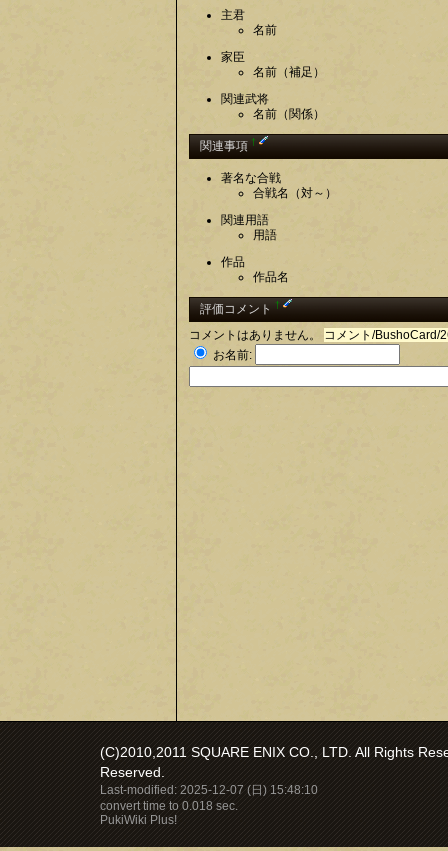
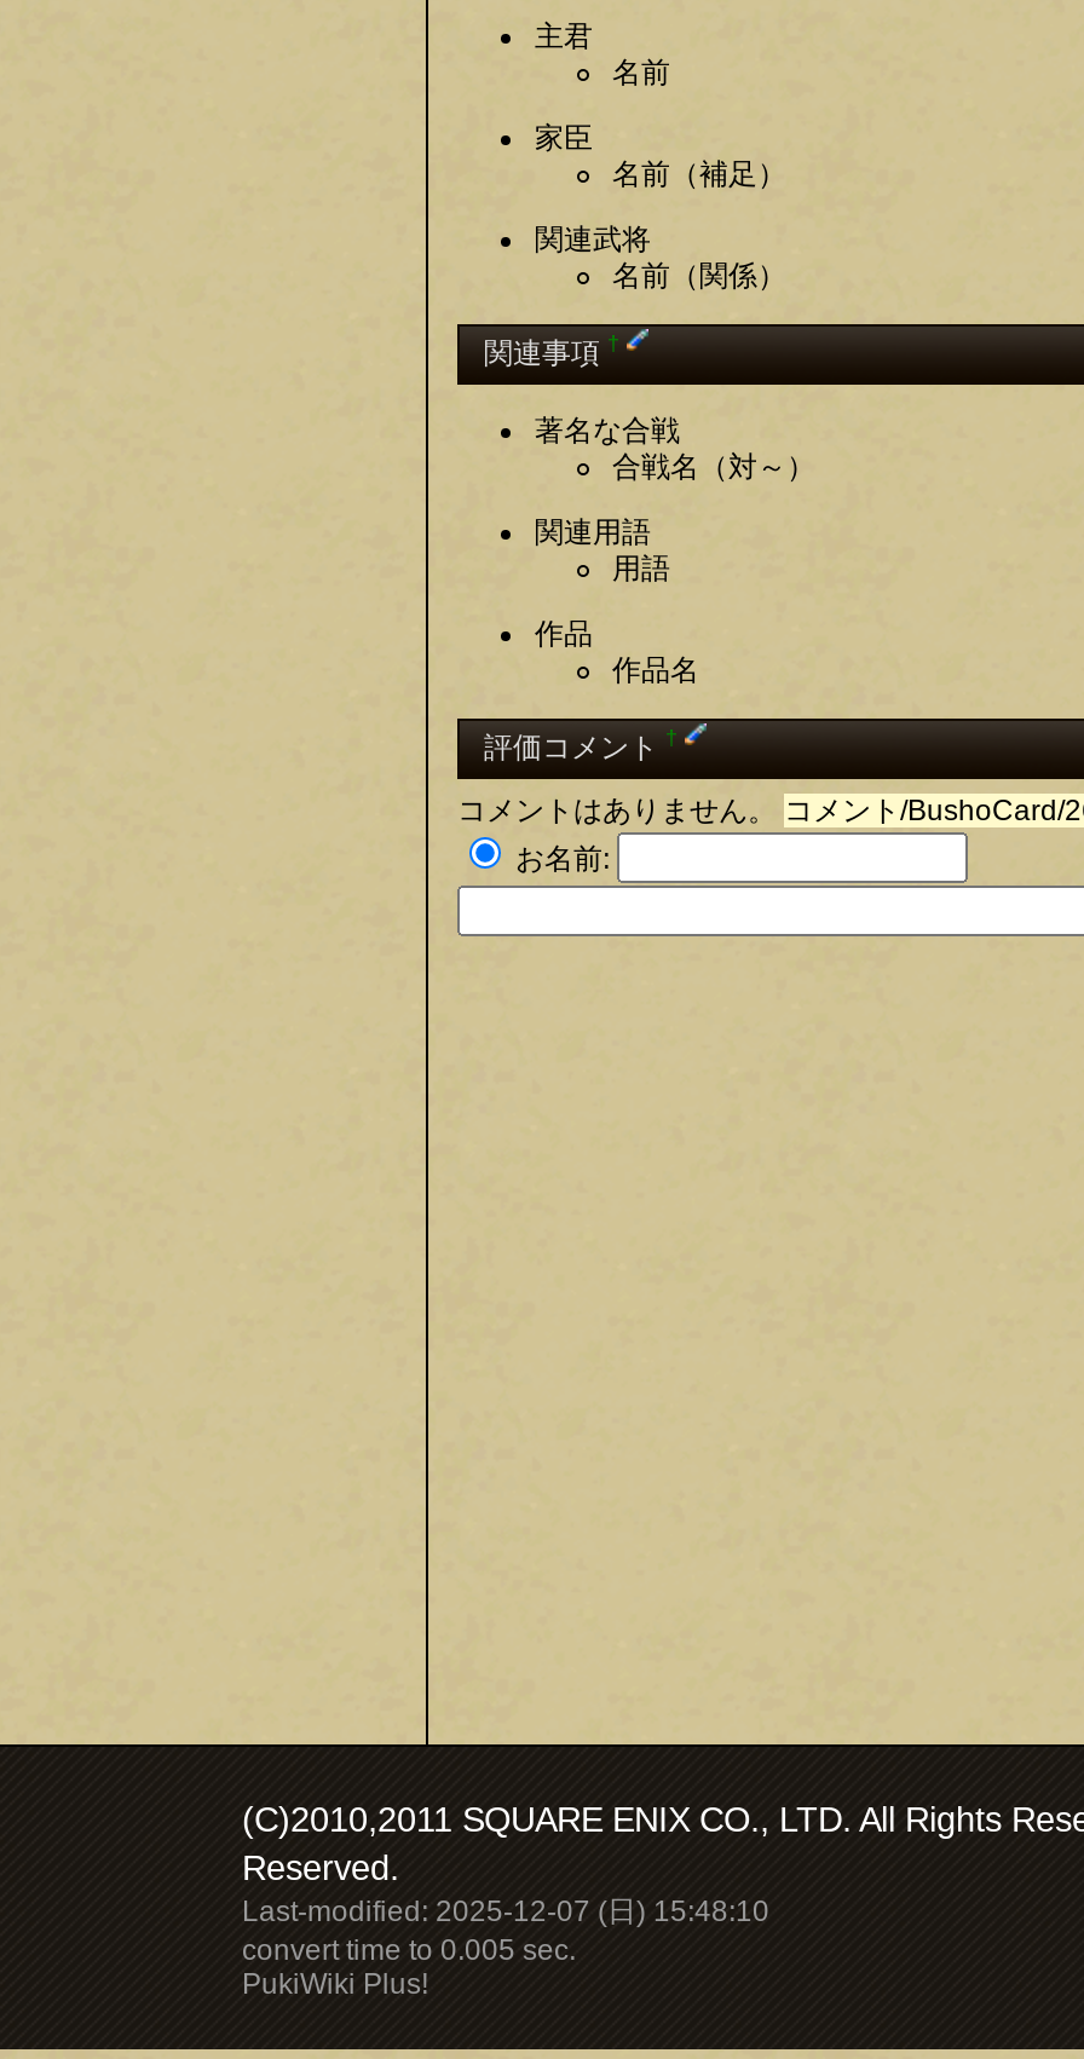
- convert time to 0.018 sec.
+ convert time to 0.005 sec.
